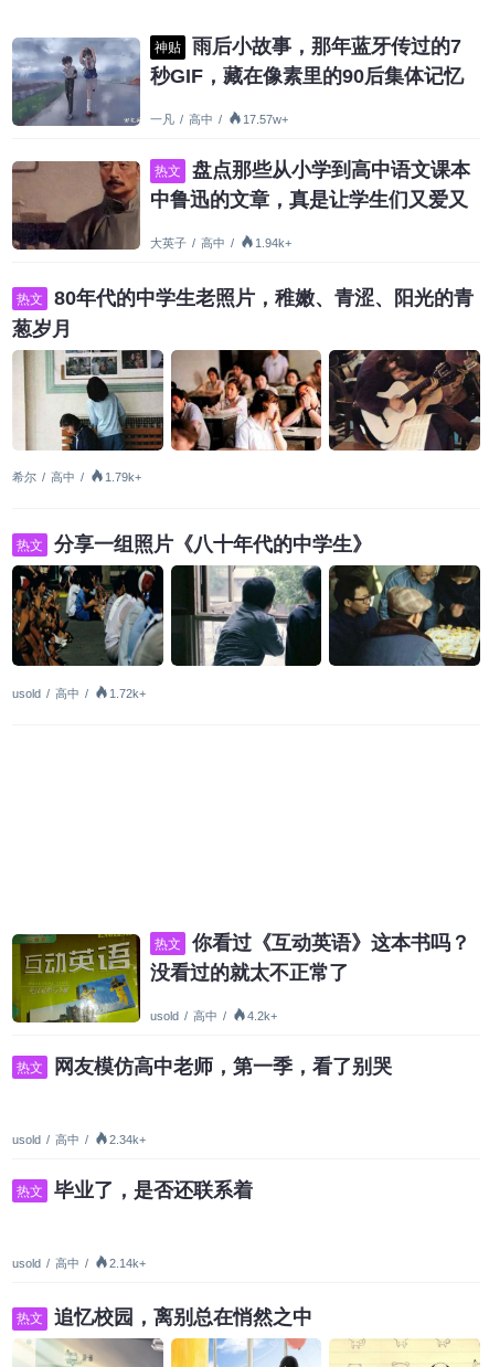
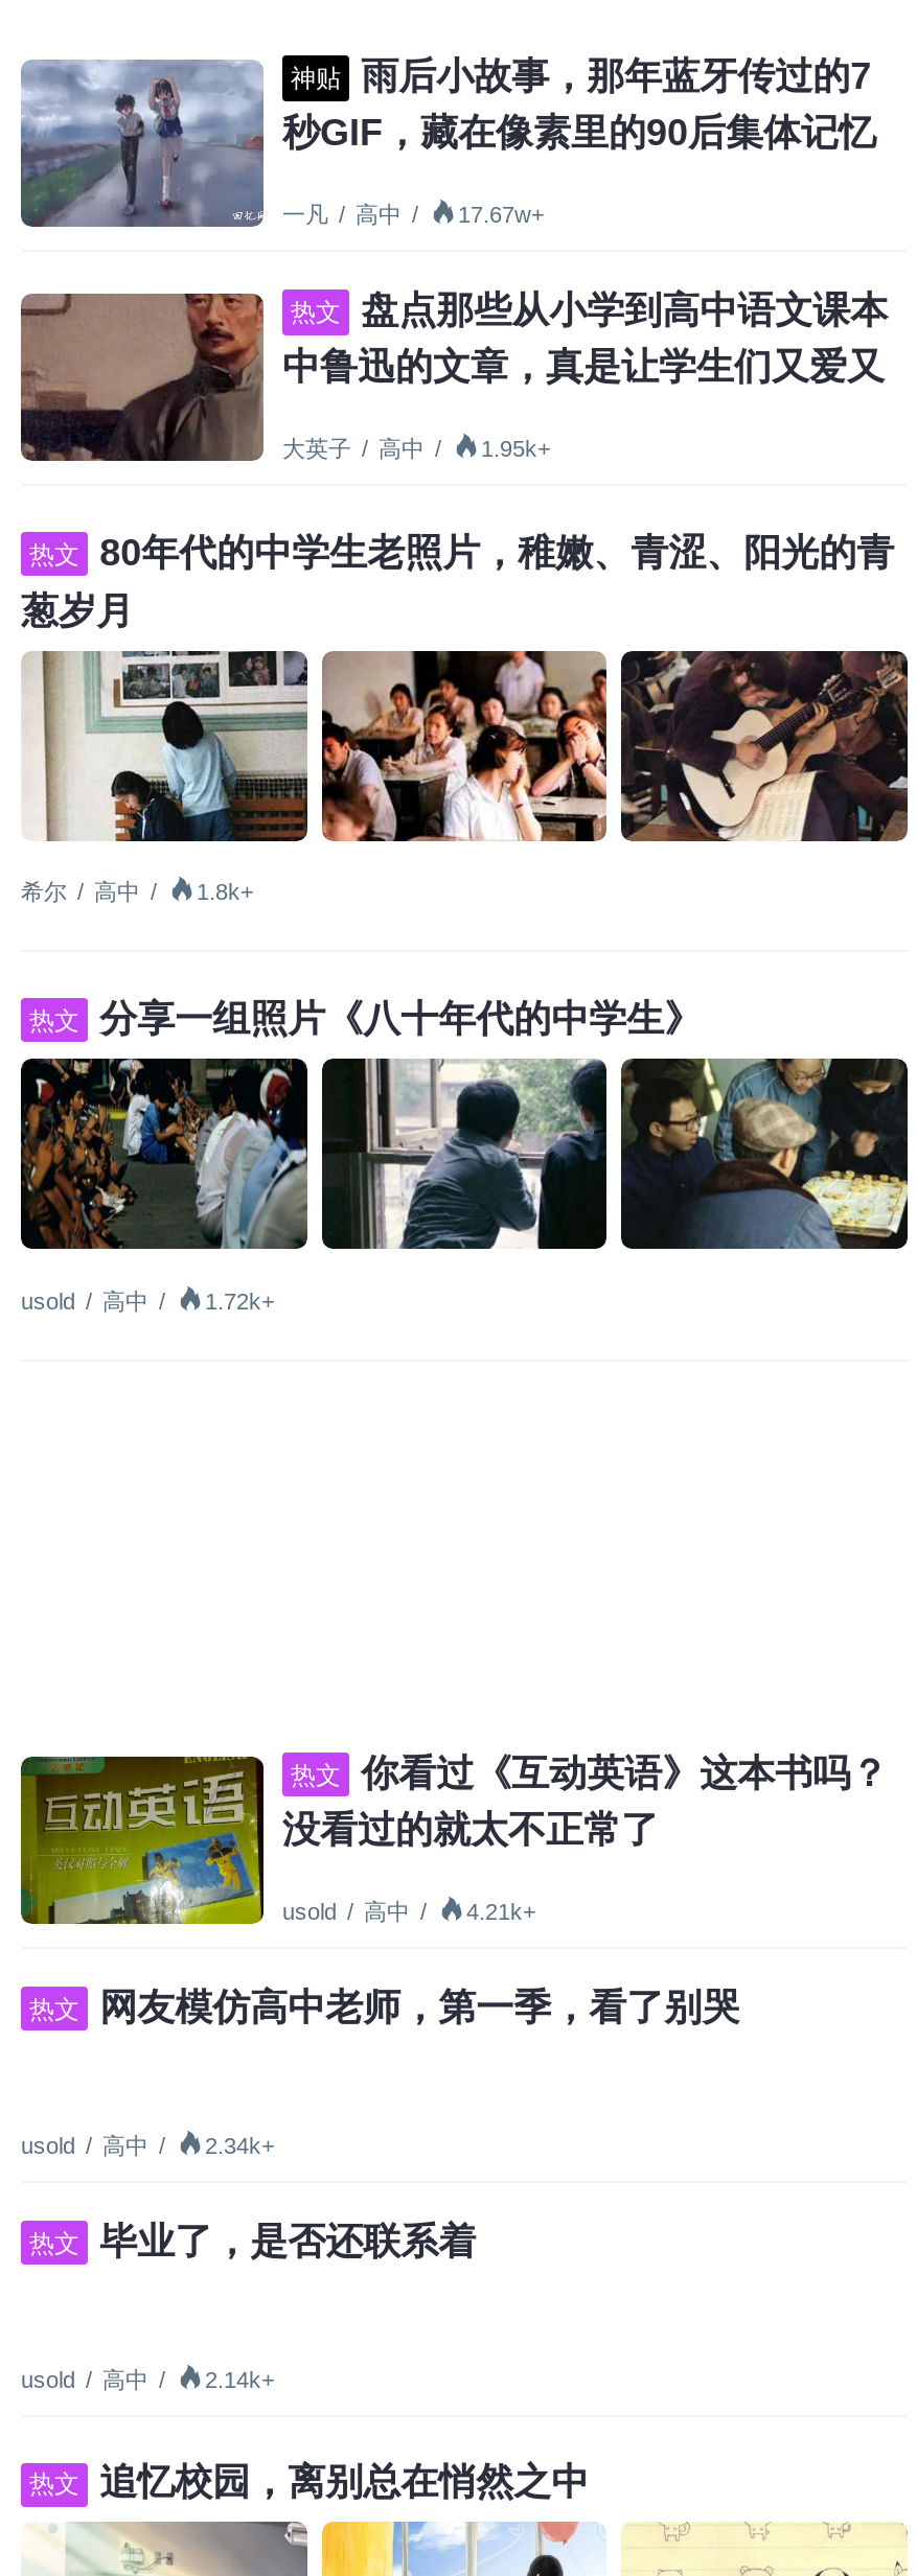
- 一凡 / 高中 / 17.57w+
+ 一凡 / 高中 / 17.67w+

- 大英子 / 高中 / 1.94k+
+ 大英子 / 高中 / 1.95k+

- 希尔 / 高中 / 1.79k+
+ 希尔 / 高中 / 1.8k+

- usold / 高中 / 4.2k+
+ usold / 高中 / 4.21k+
